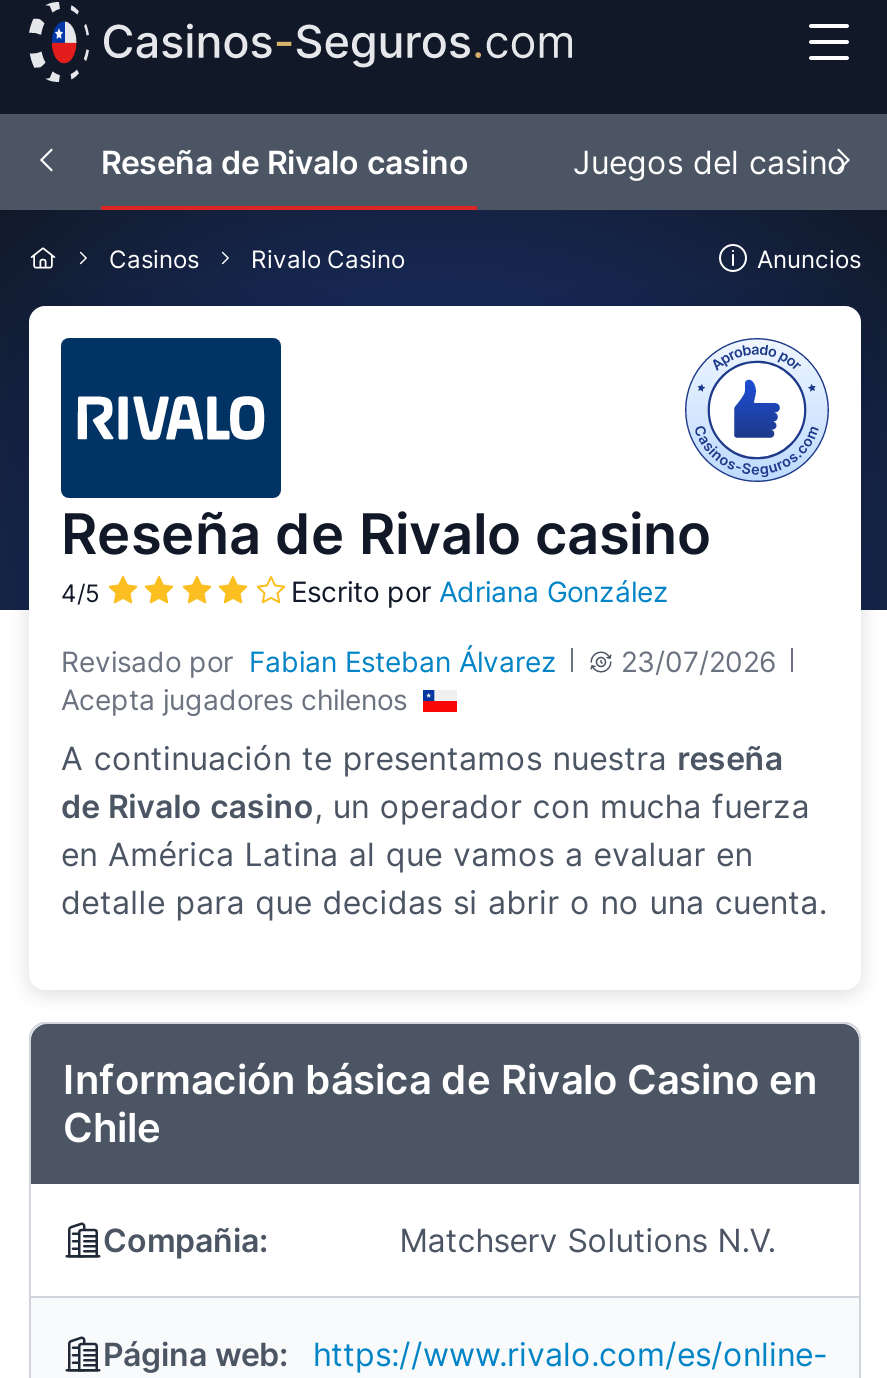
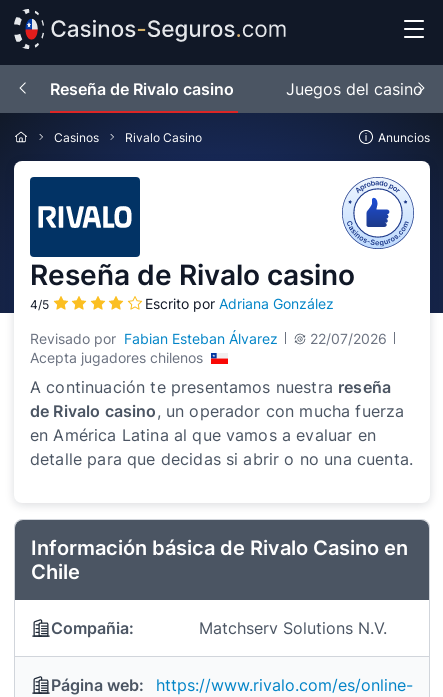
- Revisado por Fabian Esteban Álvarez 23/07/2026
+ Revisado por Fabian Esteban Álvarez 22/07/2026
